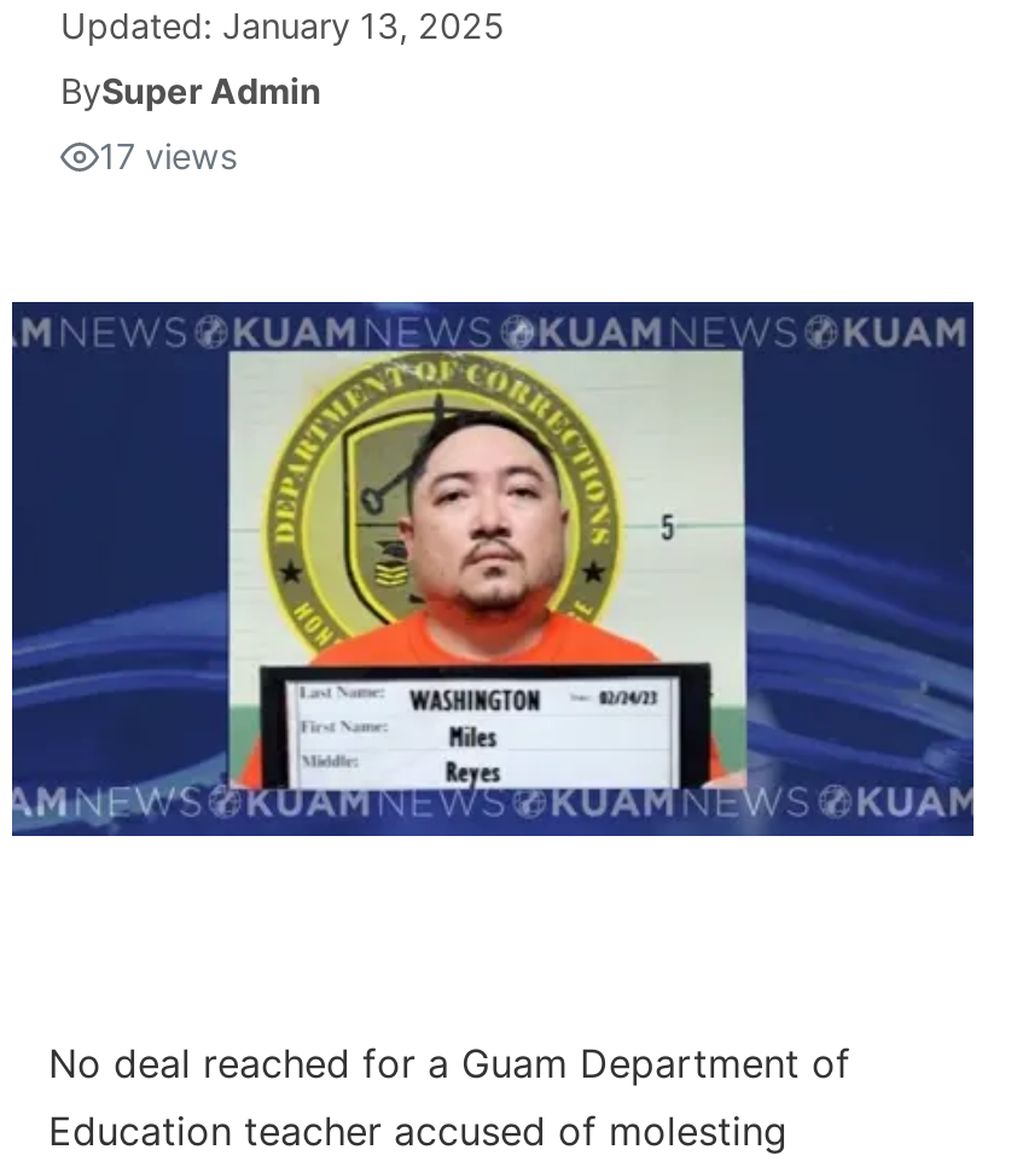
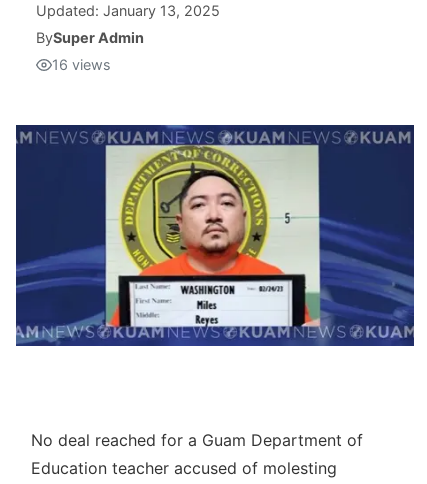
- 17 views
+ 16 views
